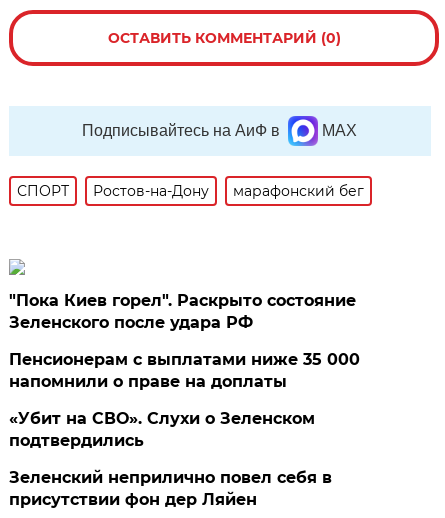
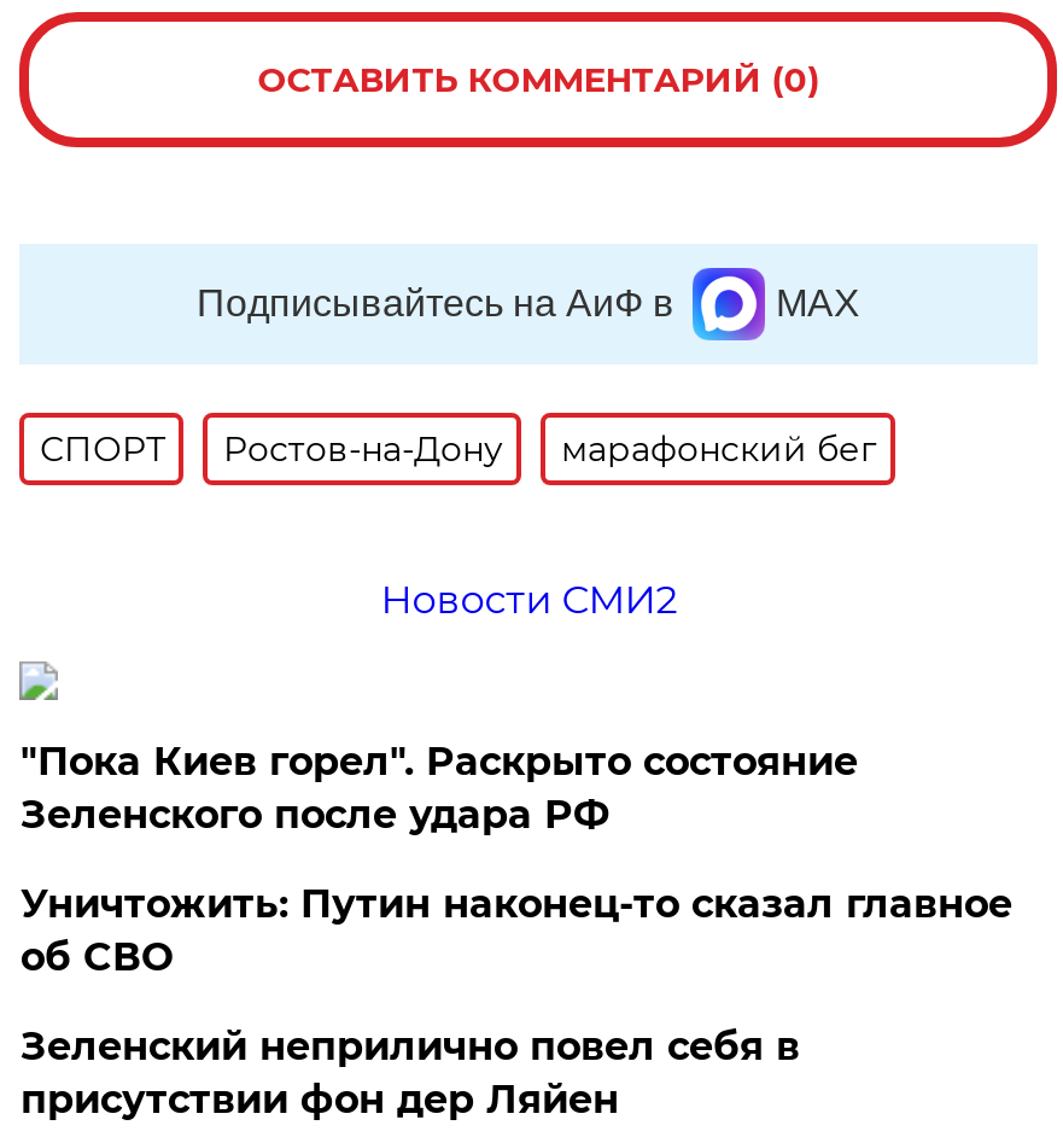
+ Новости СМИ2

moved down: "Пока Киев горел". Раскрыто состояние | Зеленского после удара РФ

- Пенсионерам с выплатами ниже 35 000
- напомнили о праве на доплаты
- «Убит на СВО». Слухи о Зеленском
- подтвердились
+ Уничтожить: Путин наконец-то сказал главное
+ об СВО
